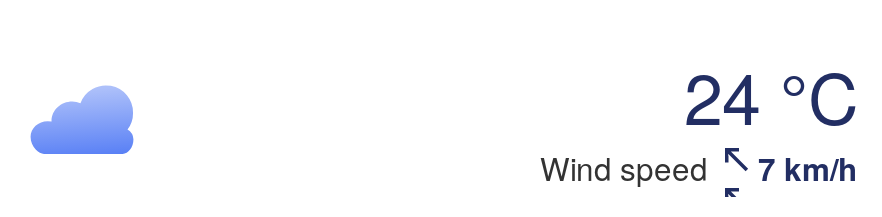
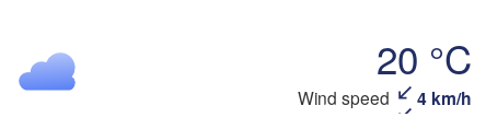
- 24 °C
+ 20 °C

- Wind speed 7 km/h
+ Wind speed 4 km/h
